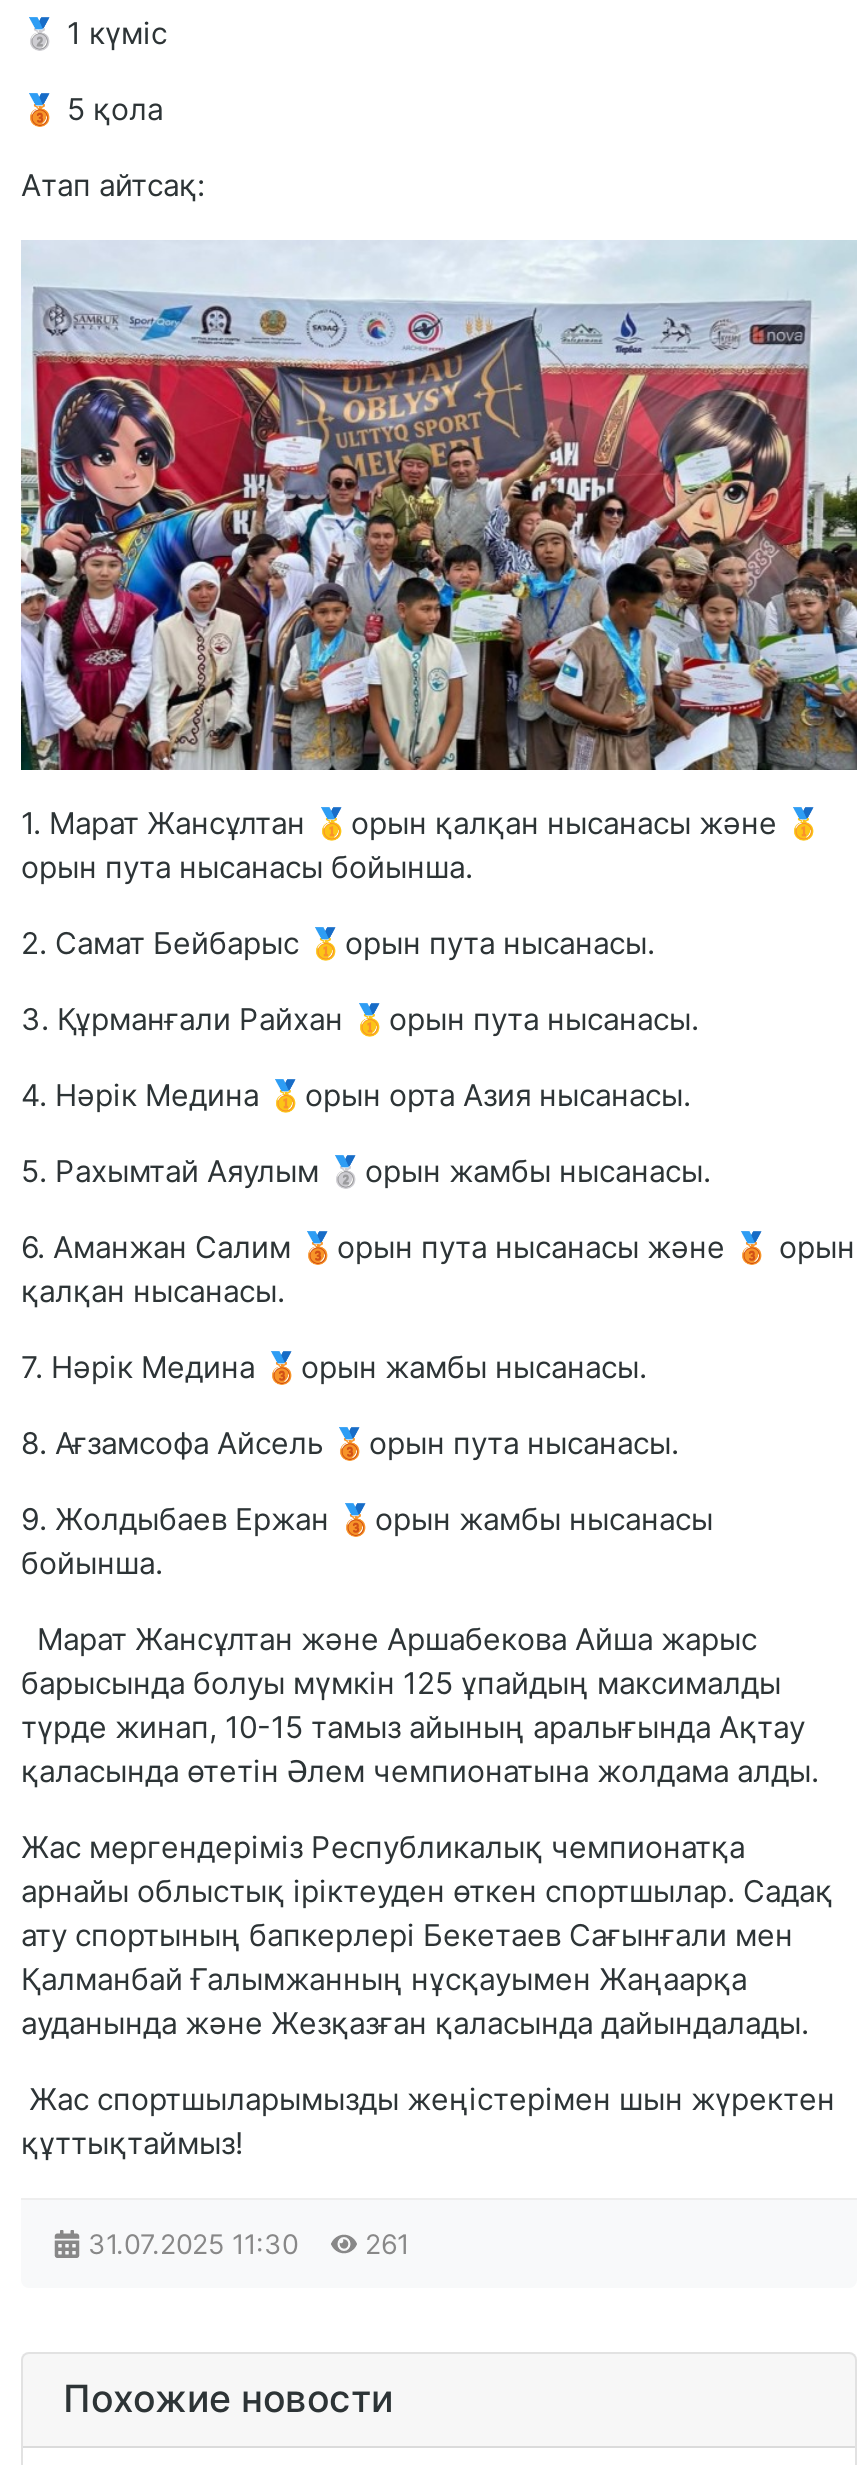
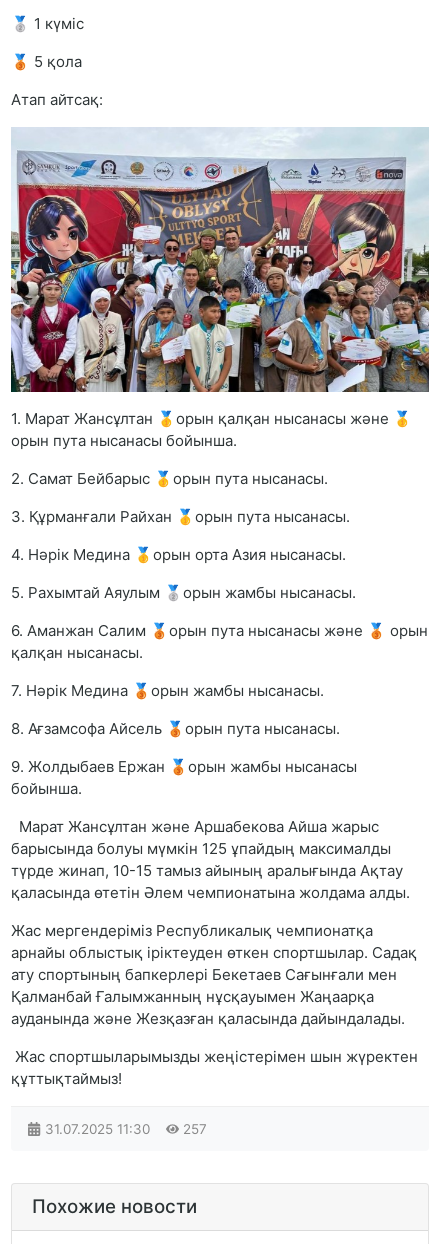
- 31.07.2025 11:30 261
+ 31.07.2025 11:30 257
